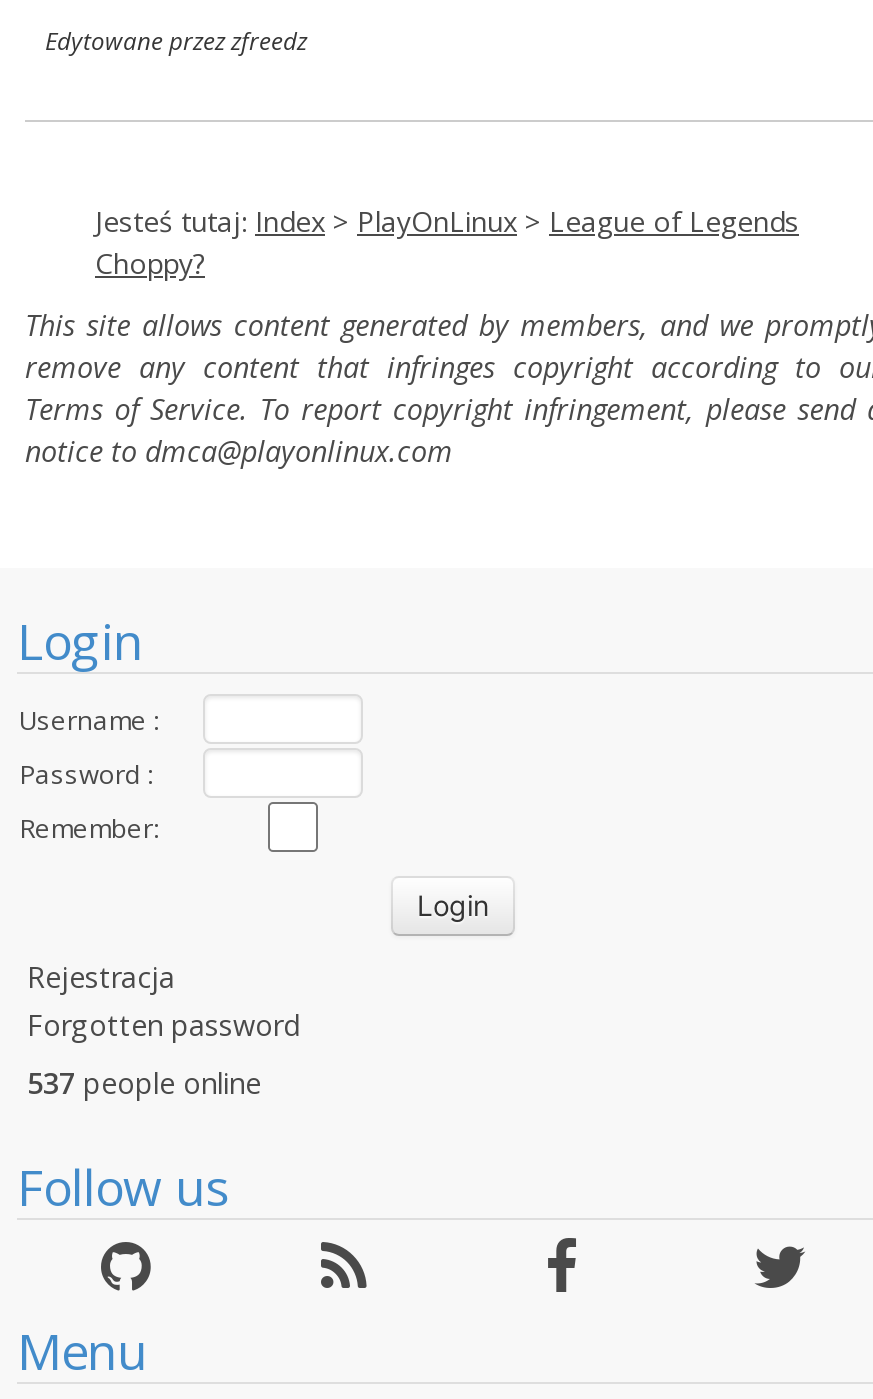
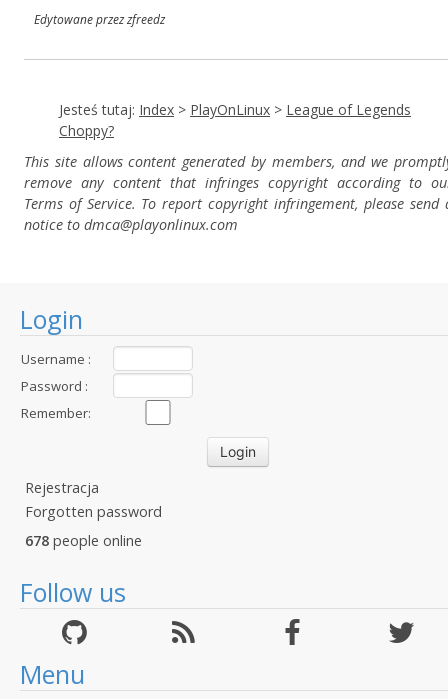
- 537 people online
+ 678 people online
